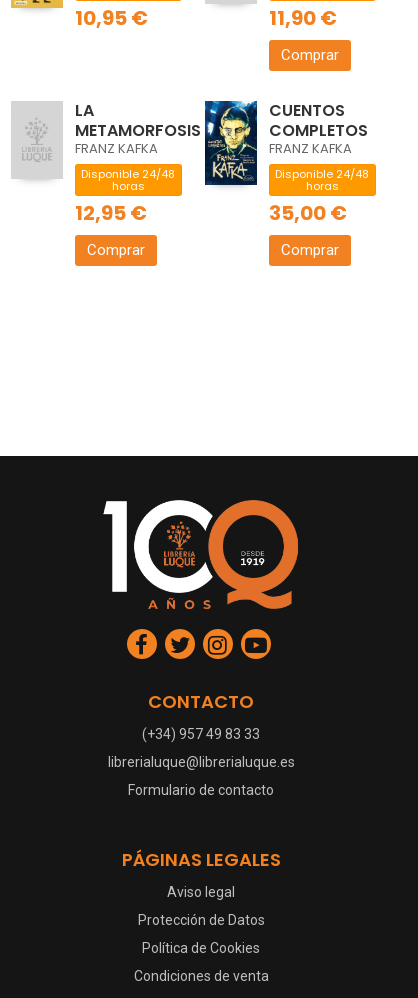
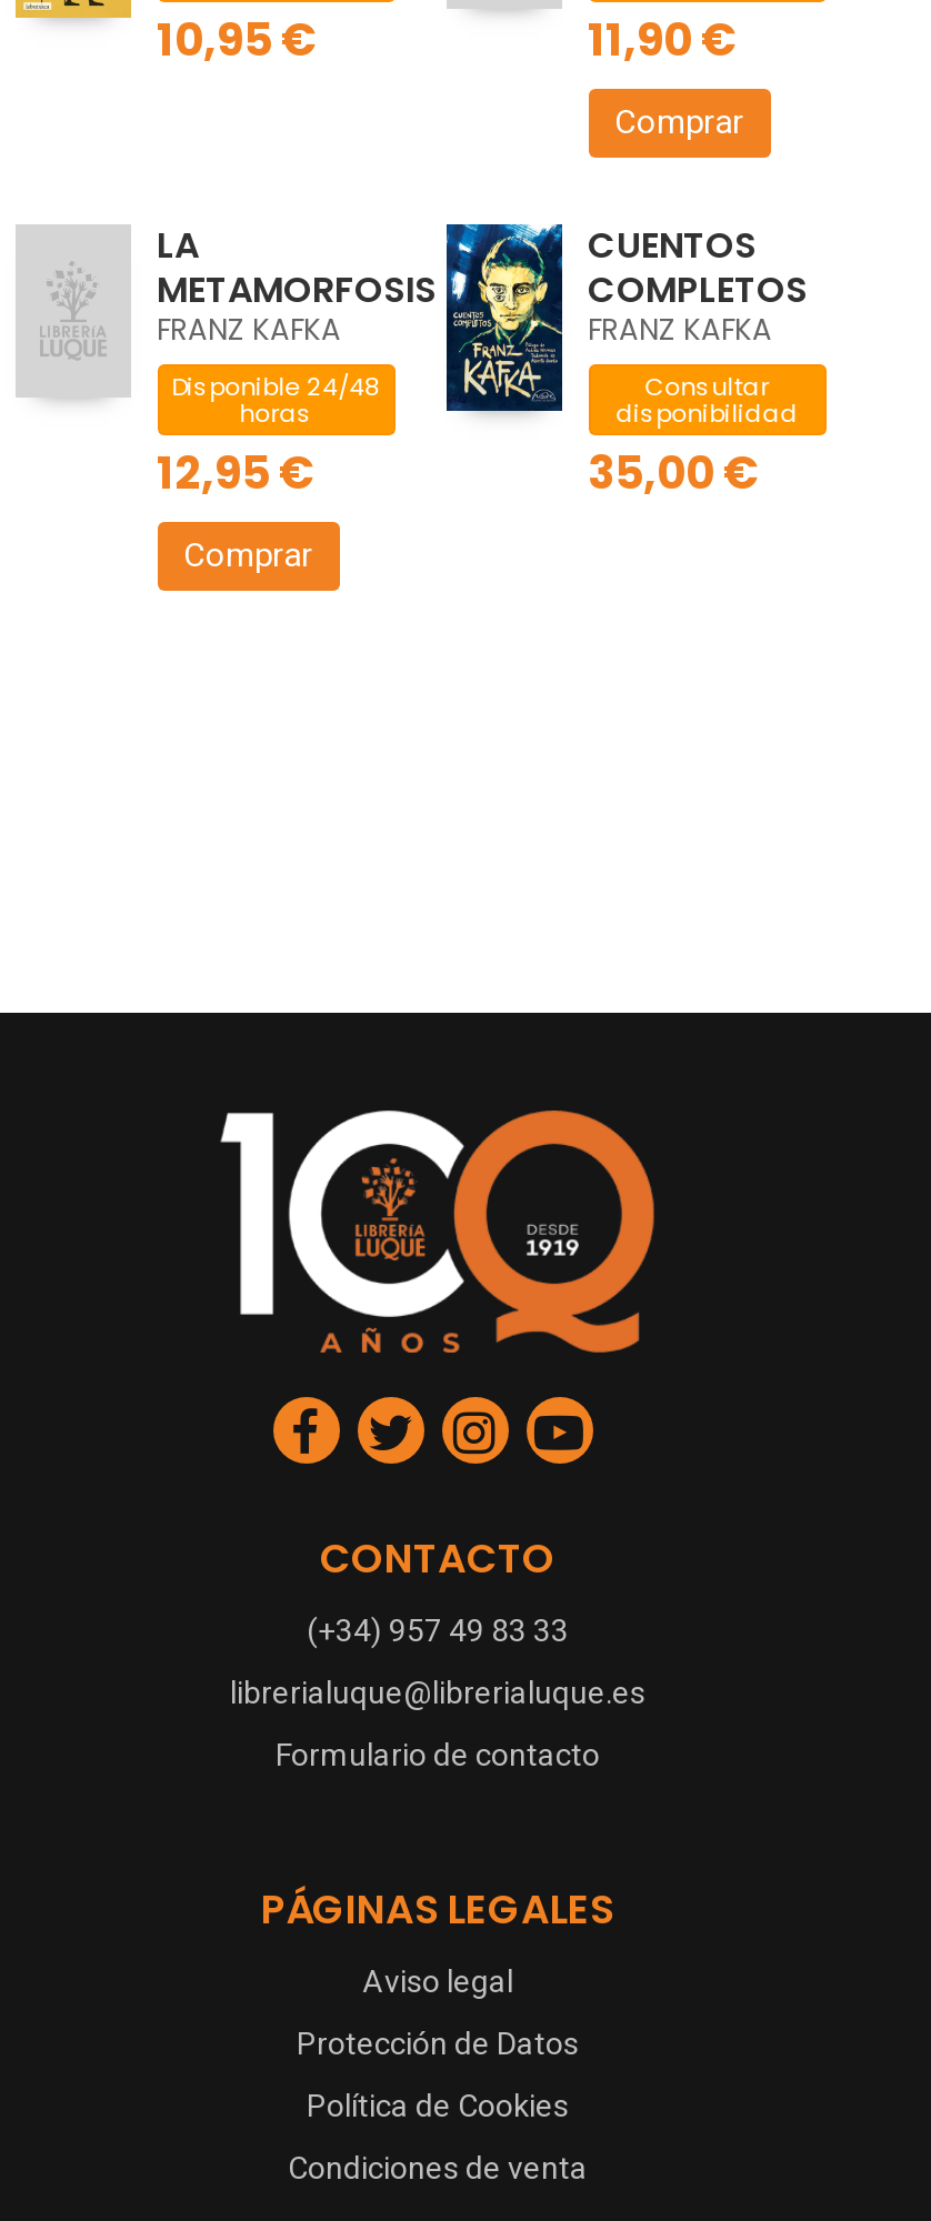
- Disponible 24/48
- horas
+ Consultar
+ disponibilidad

- Comprar
